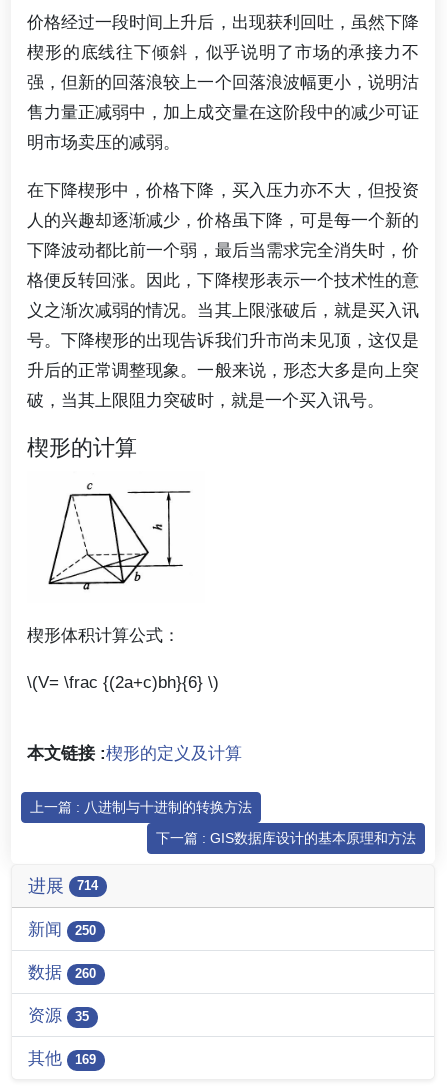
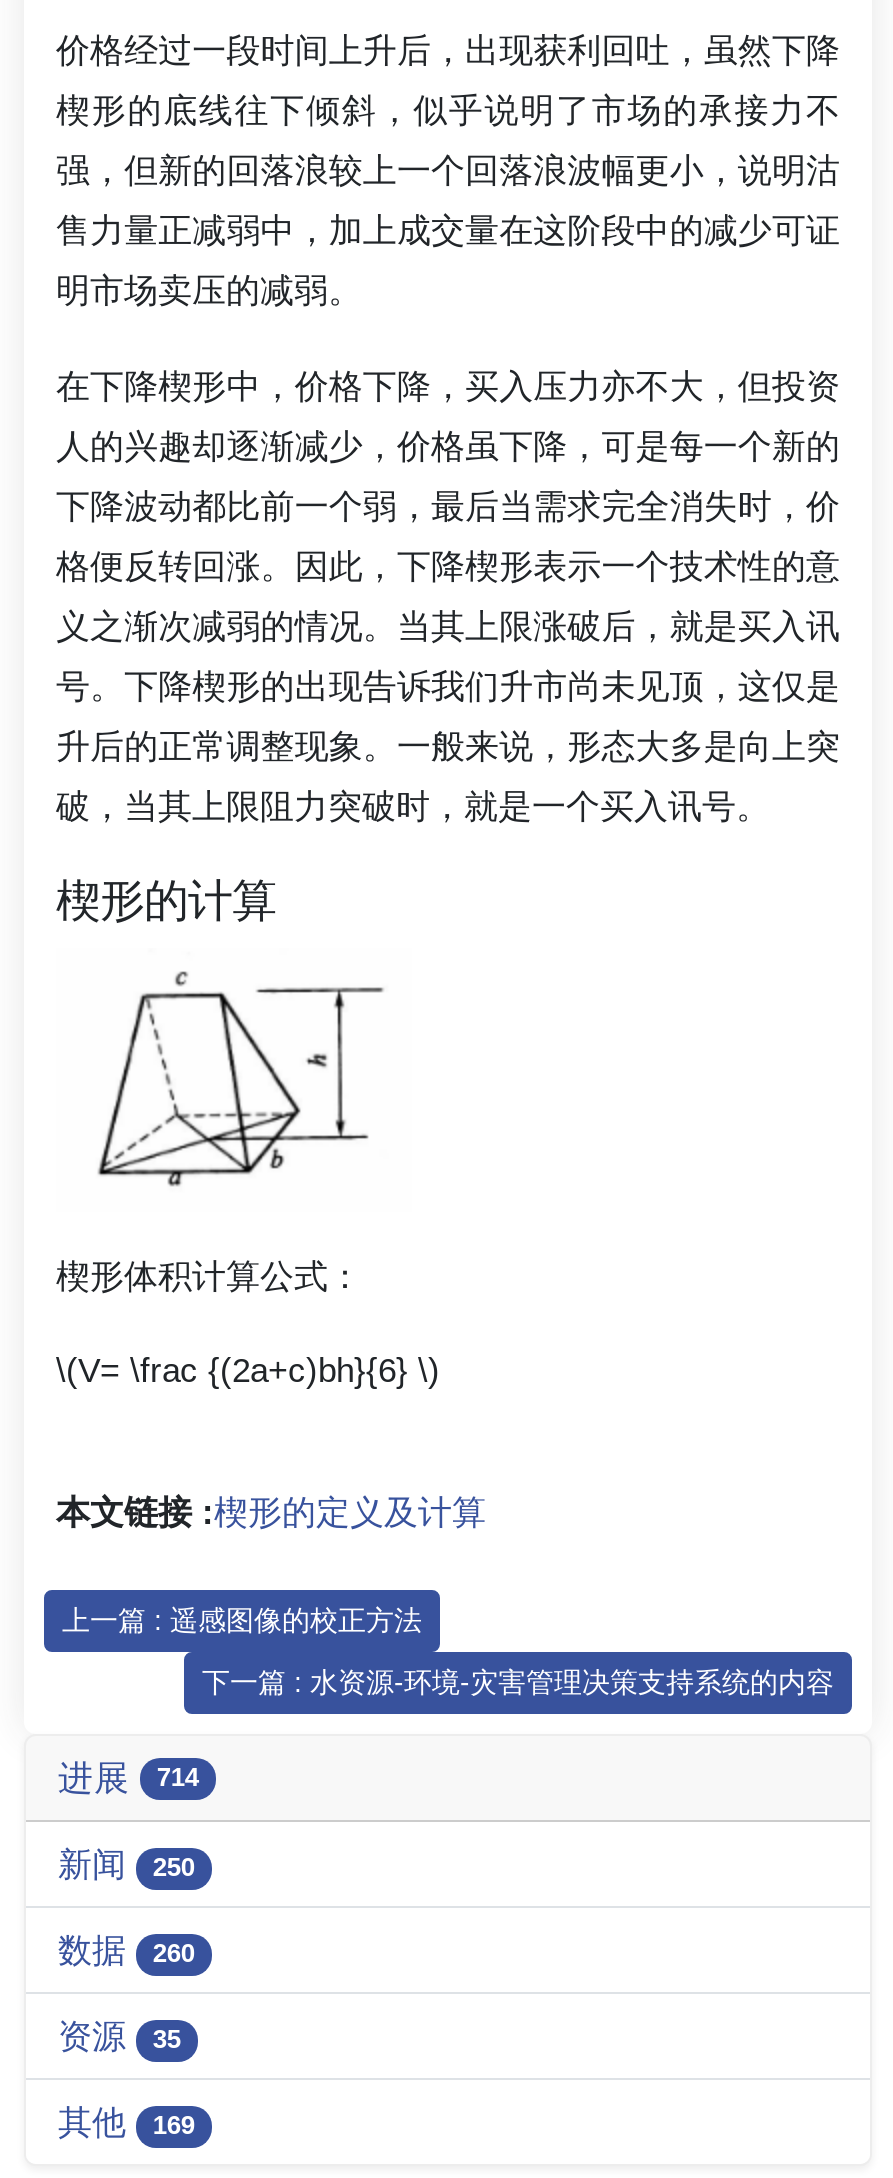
- 上一篇 : 八进制与十进制的转换方法
+ 上一篇 : 遥感图像的校正方法

- 下一篇 : GIS数据库设计的基本原理和方法
+ 下一篇 : 水资源-环境-灾害管理决策支持系统的内容
